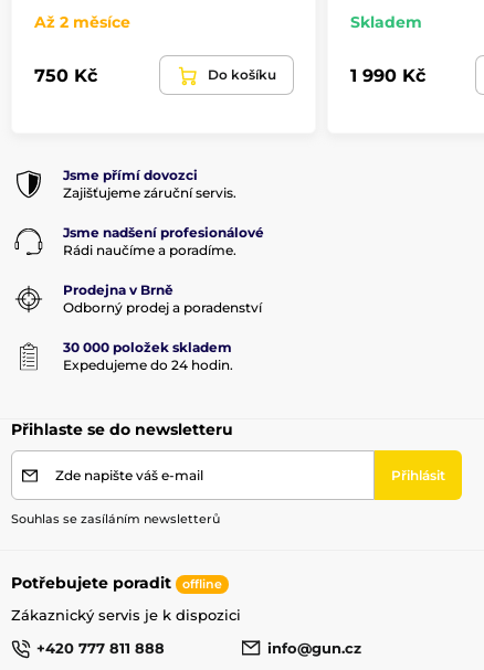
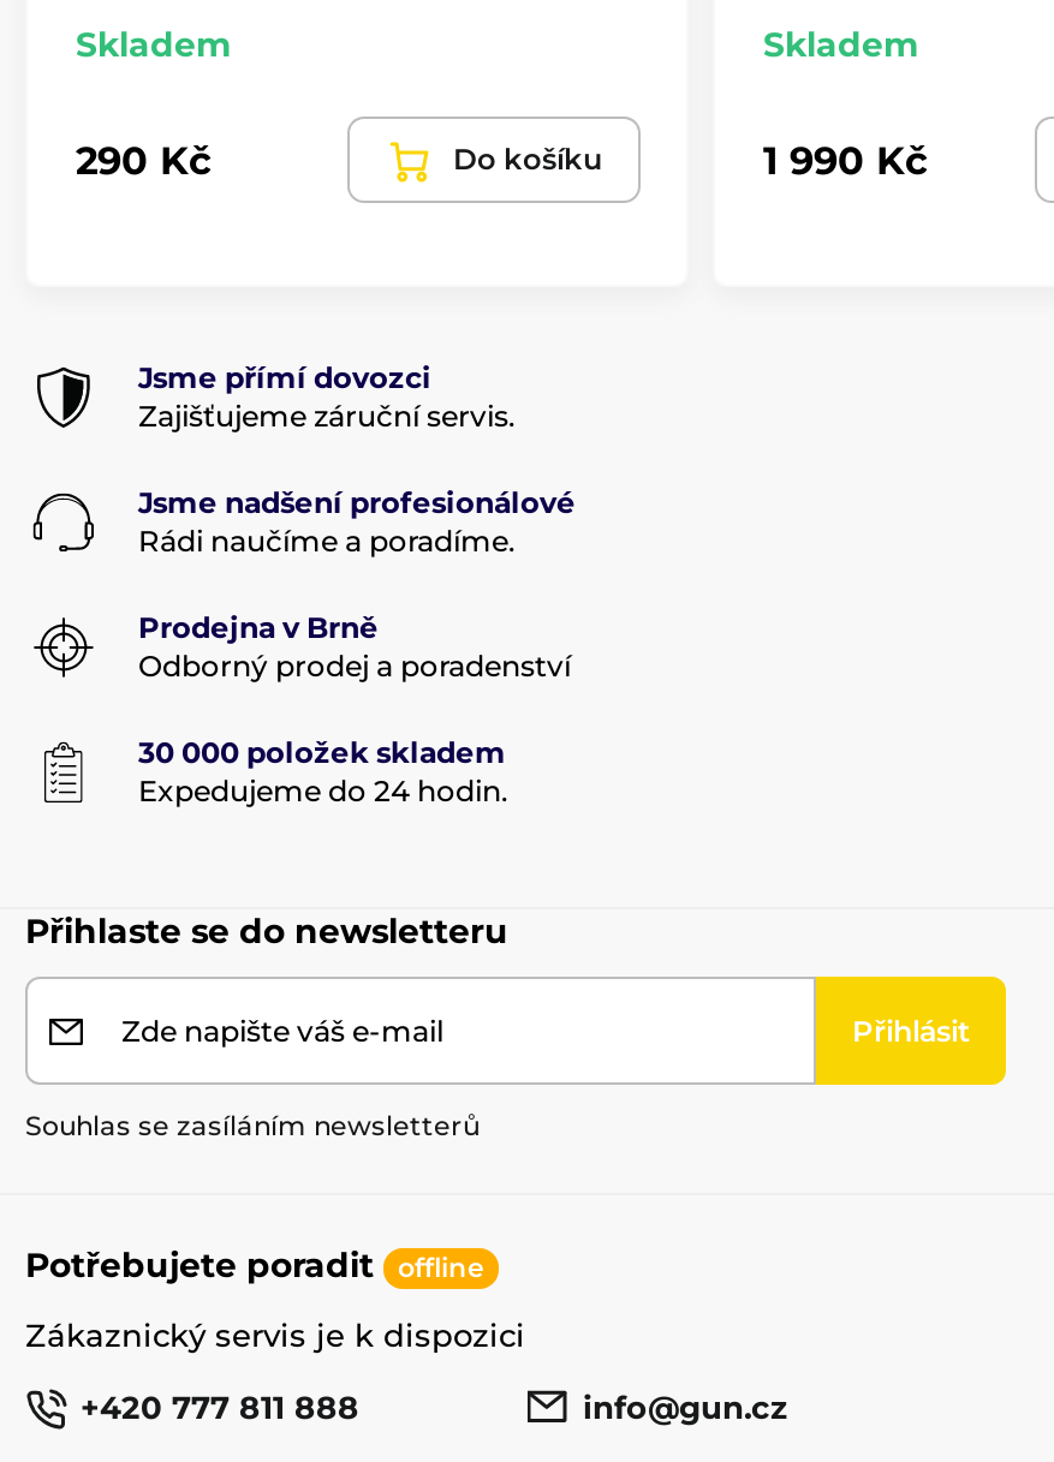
- Až 2 měsíce
+ Skladem

- 750 Kč
+ 290 Kč
